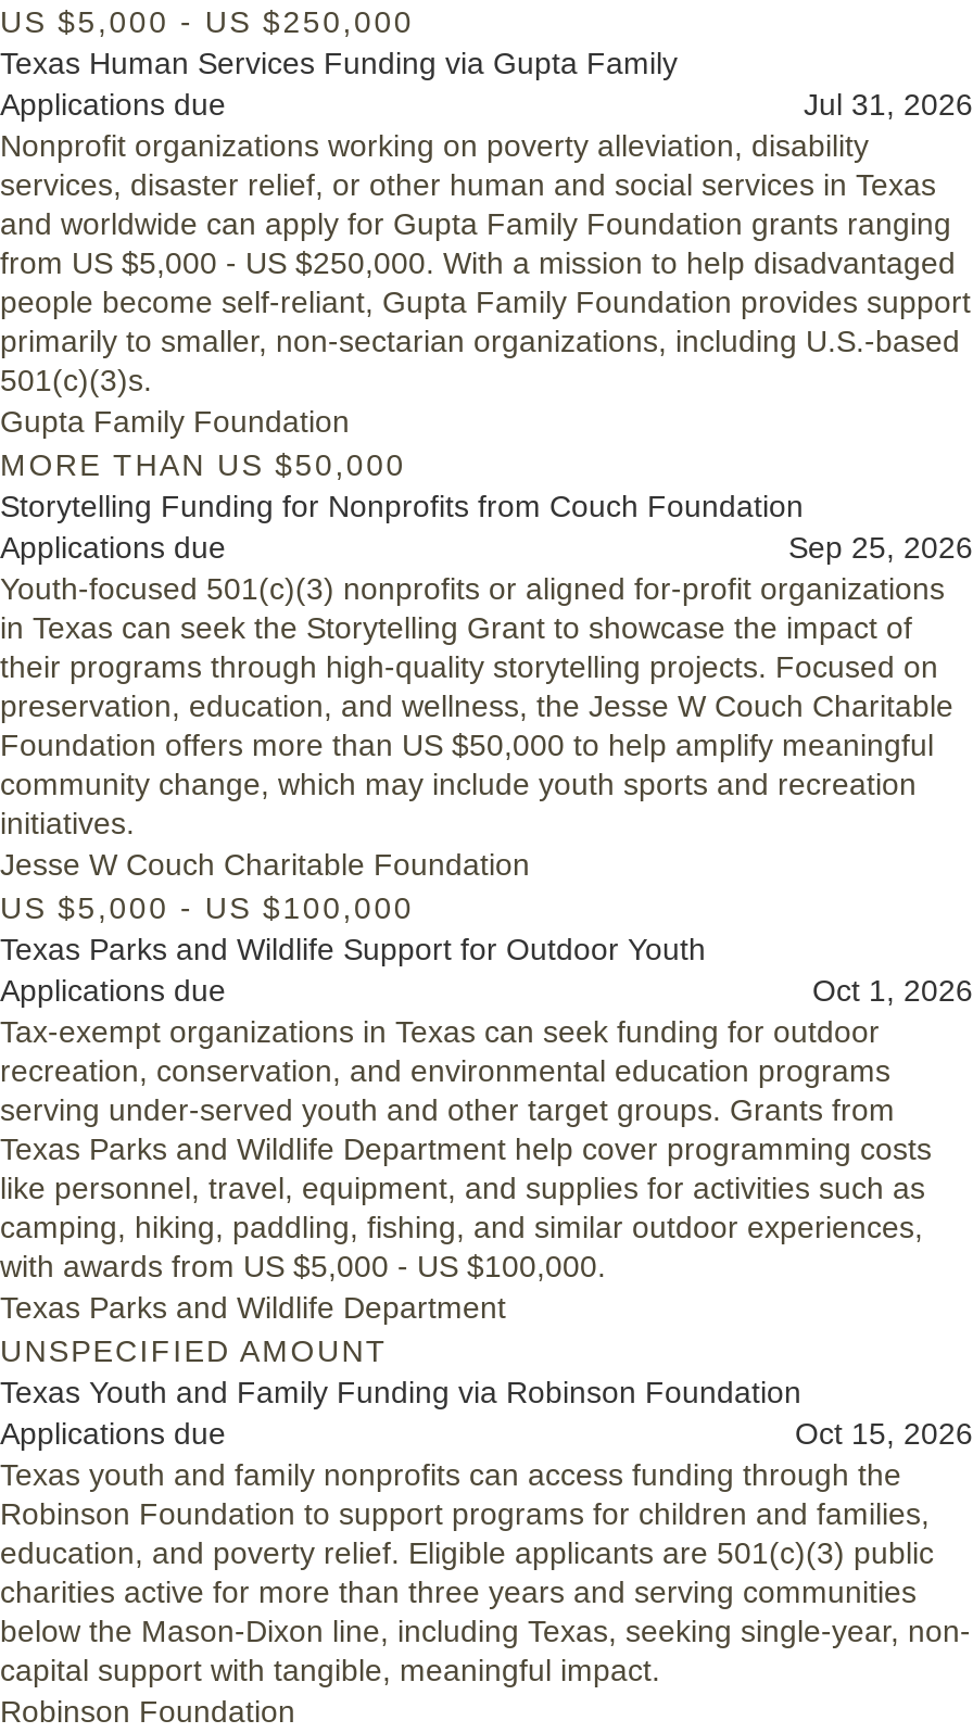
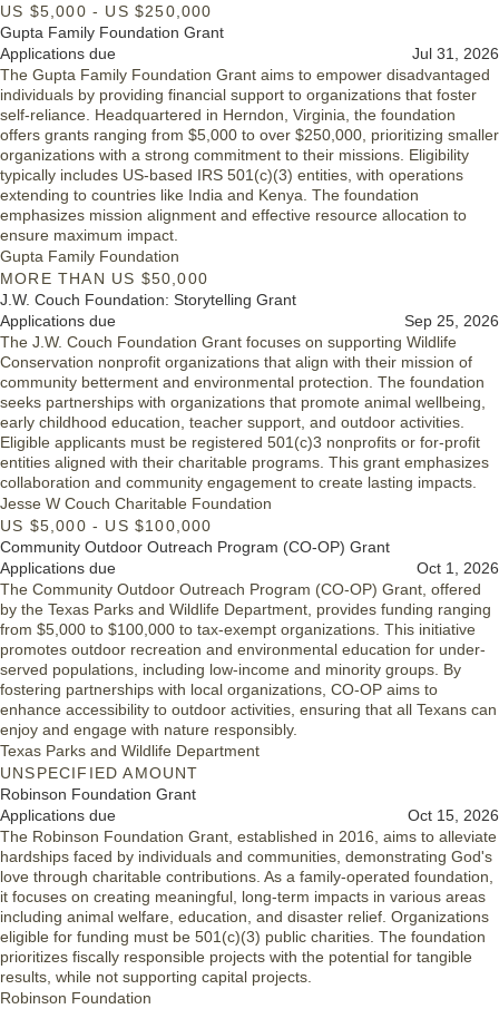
- Texas Human Services Funding via Gupta Family
+ Gupta Family Foundation Grant

- Nonprofit organizations working on poverty alleviation, disability
- services, disaster relief, or other human and social services in Texas
- and worldwide can apply for Gupta Family Foundation grants ranging
- from US $5,000 - US $250,000. With a mission to help disadvantaged
- people become self-reliant, Gupta Family Foundation provides support
- primarily to smaller, non-sectarian organizations, including U.S.-based
- 501(c)(3)s.
+ The Gupta Family Foundation Grant aims to empower disadvantaged
+ individuals by providing financial support to organizations that foster
+ self-reliance. Headquartered in Herndon, Virginia, the foundation
+ offers grants ranging from $5,000 to over $250,000, prioritizing smaller
+ organizations with a strong commitment to their missions. Eligibility
+ typically includes US-based IRS 501(c)(3) entities, with operations
+ extending to countries like India and Kenya. The foundation
+ emphasizes mission alignment and effective resource allocation to
+ ensure maximum impact.

- Storytelling Funding for Nonprofits from Couch Foundation
+ J.W. Couch Foundation: Storytelling Grant

- Youth-focused 501(c)(3) nonprofits or aligned for-profit organizations
- in Texas can seek the Storytelling Grant to showcase the impact of
- their programs through high-quality storytelling projects. Focused on
- preservation, education, and wellness, the Jesse W Couch Charitable
- Foundation offers more than US $50,000 to help amplify meaningful
- community change, which may include youth sports and recreation
- initiatives.
+ The J.W. Couch Foundation Grant focuses on supporting Wildlife
+ Conservation nonprofit organizations that align with their mission of
+ community betterment and environmental protection. The foundation
+ seeks partnerships with organizations that promote animal wellbeing,
+ early childhood education, teacher support, and outdoor activities.
+ Eligible applicants must be registered 501(c)3 nonprofits or for-profit
+ entities aligned with their charitable programs. This grant emphasizes
+ collaboration and community engagement to create lasting impacts.

- Texas Parks and Wildlife Support for Outdoor Youth
+ Community Outdoor Outreach Program (CO-OP) Grant

- Tax-exempt organizations in Texas can seek funding for outdoor
- recreation, conservation, and environmental education programs
- serving under-served youth and other target groups. Grants from
- Texas Parks and Wildlife Department help cover programming costs
- like personnel, travel, equipment, and supplies for activities such as
- camping, hiking, paddling, fishing, and similar outdoor experiences,
- with awards from US $5,000 - US $100,000.
+ The Community Outdoor Outreach Program (CO-OP) Grant, offered
+ by the Texas Parks and Wildlife Department, provides funding ranging
+ from $5,000 to $100,000 to tax-exempt organizations. This initiative
+ promotes outdoor recreation and environmental education for under-
+ served populations, including low-income and minority groups. By
+ fostering partnerships with local organizations, CO-OP aims to
+ enhance accessibility to outdoor activities, ensuring that all Texans can
+ enjoy and engage with nature responsibly.

- Texas Youth and Family Funding via Robinson Foundation
+ Robinson Foundation Grant

- Texas youth and family nonprofits can access funding through the
- Robinson Foundation to support programs for children and families,
- education, and poverty relief. Eligible applicants are 501(c)(3) public
- charities active for more than three years and serving communities
- below the Mason-Dixon line, including Texas, seeking single-year, non-
- capital support with tangible, meaningful impact.
+ The Robinson Foundation Grant, established in 2016, aims to alleviate
+ hardships faced by individuals and communities, demonstrating God's
+ love through charitable contributions. As a family-operated foundation,
+ it focuses on creating meaningful, long-term impacts in various areas
+ including animal welfare, education, and disaster relief. Organizations
+ eligible for funding must be 501(c)(3) public charities. The foundation
+ prioritizes fiscally responsible projects with the potential for tangible
+ results, while not supporting capital projects.
